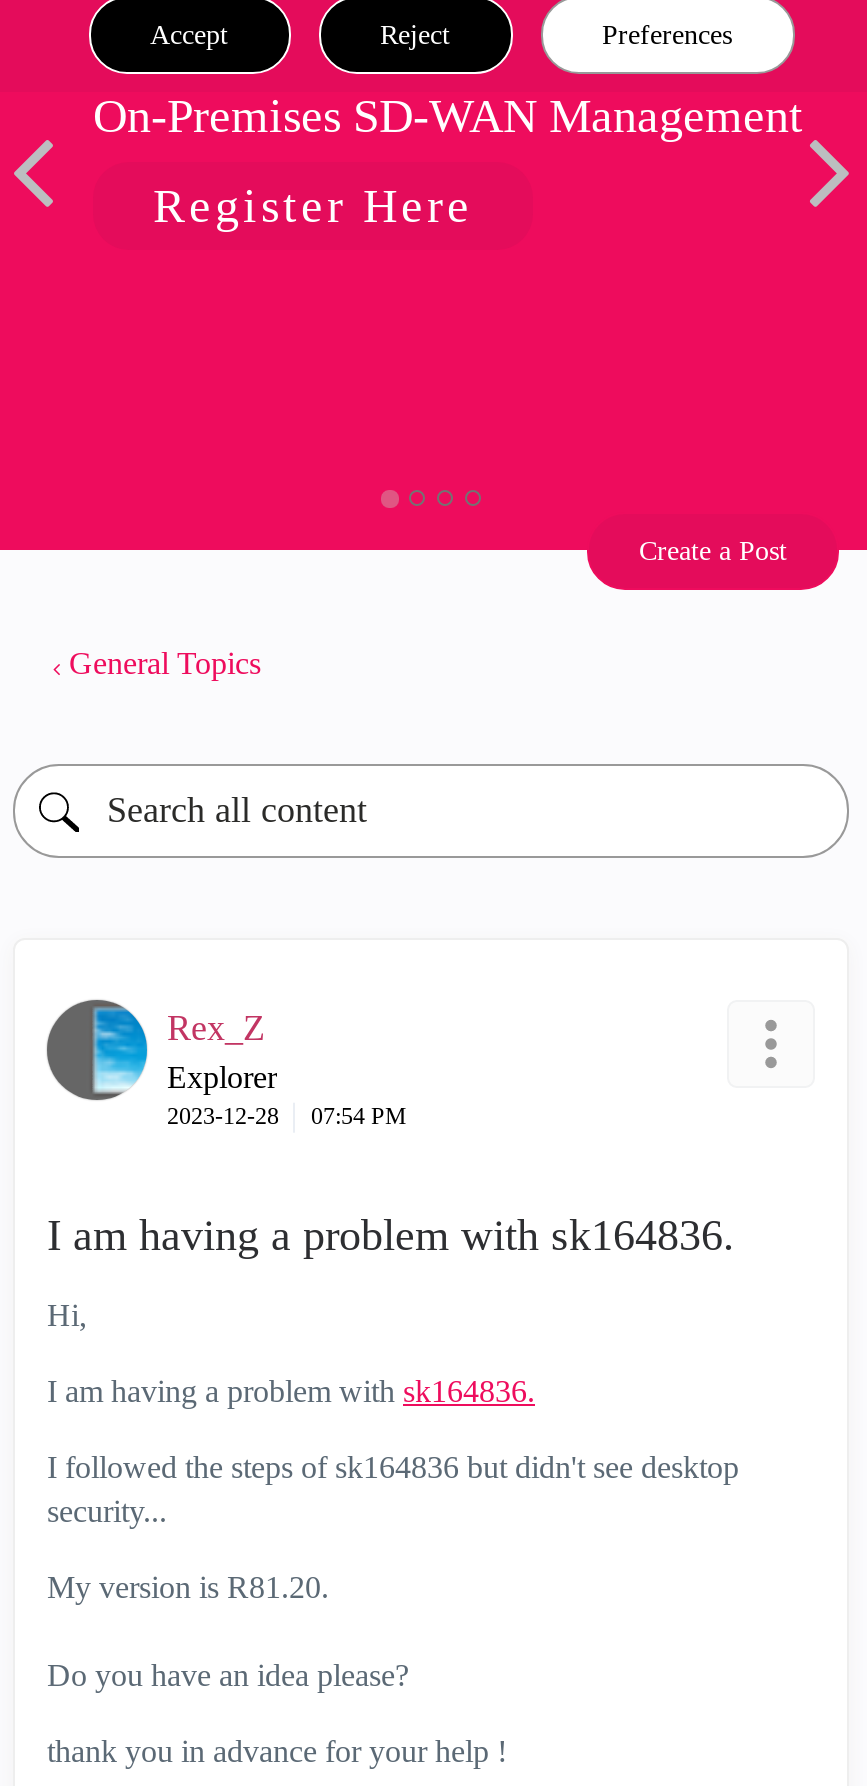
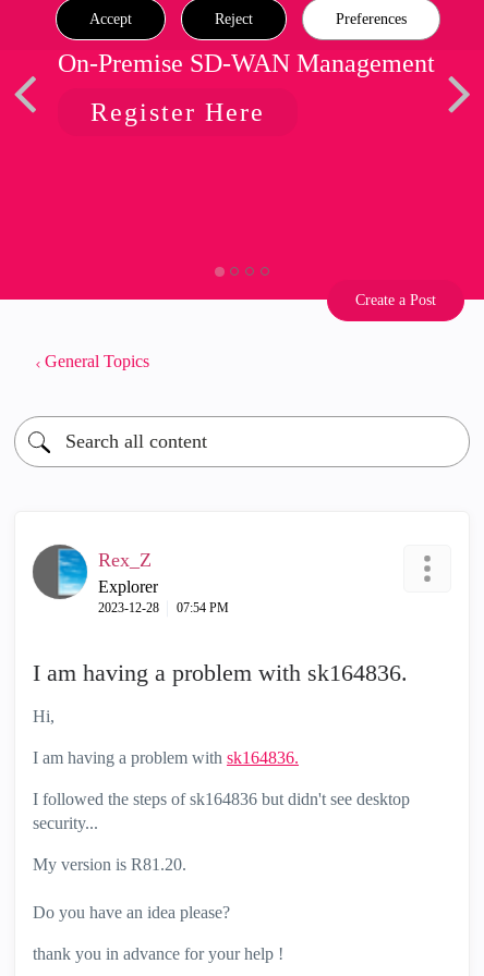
- On-Premises SD-WAN Management
+ On-Premise SD-WAN Management
